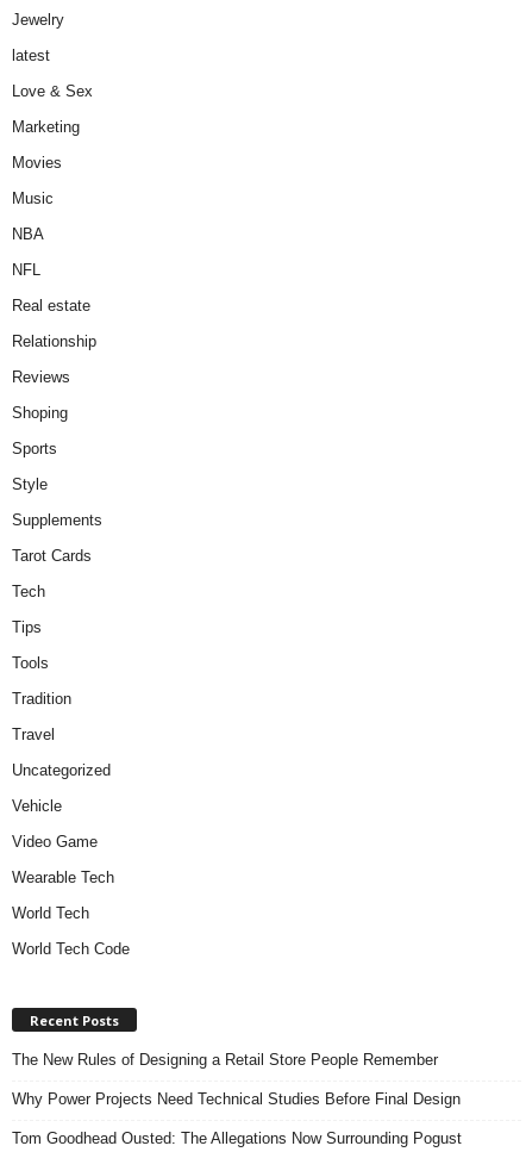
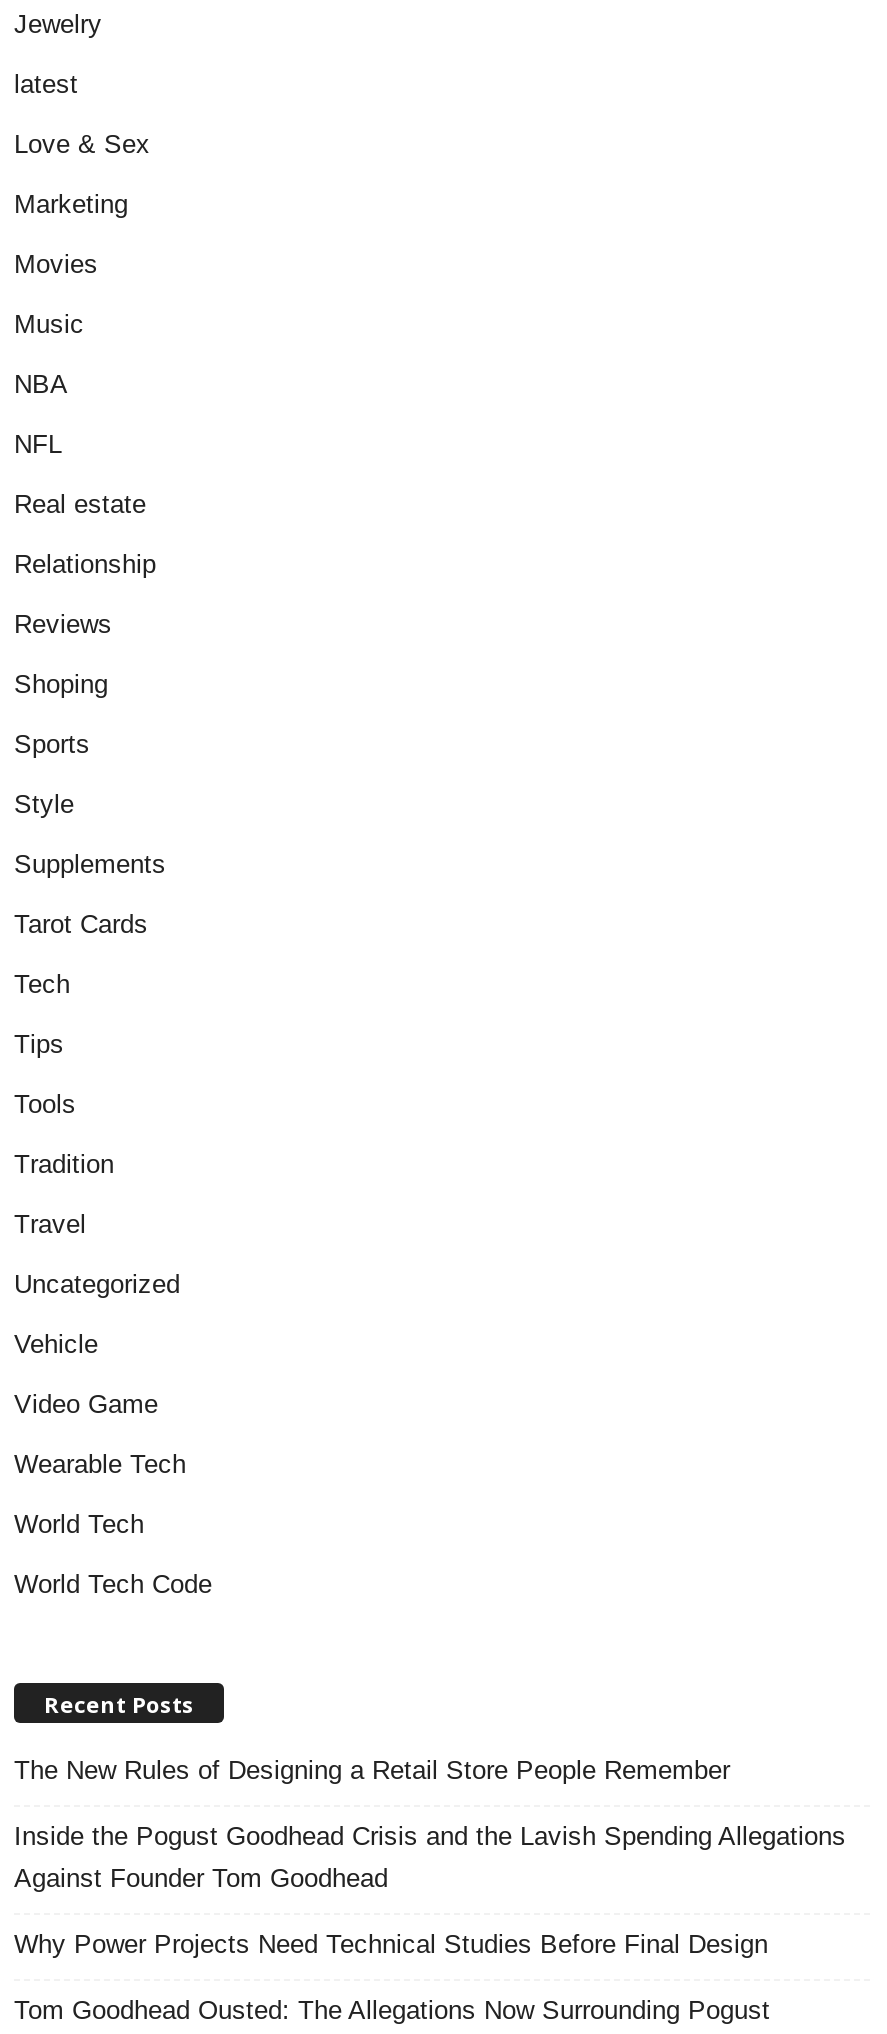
+ Inside the Pogust Goodhead Crisis and the Lavish Spending Allegations
+ Against Founder Tom Goodhead
